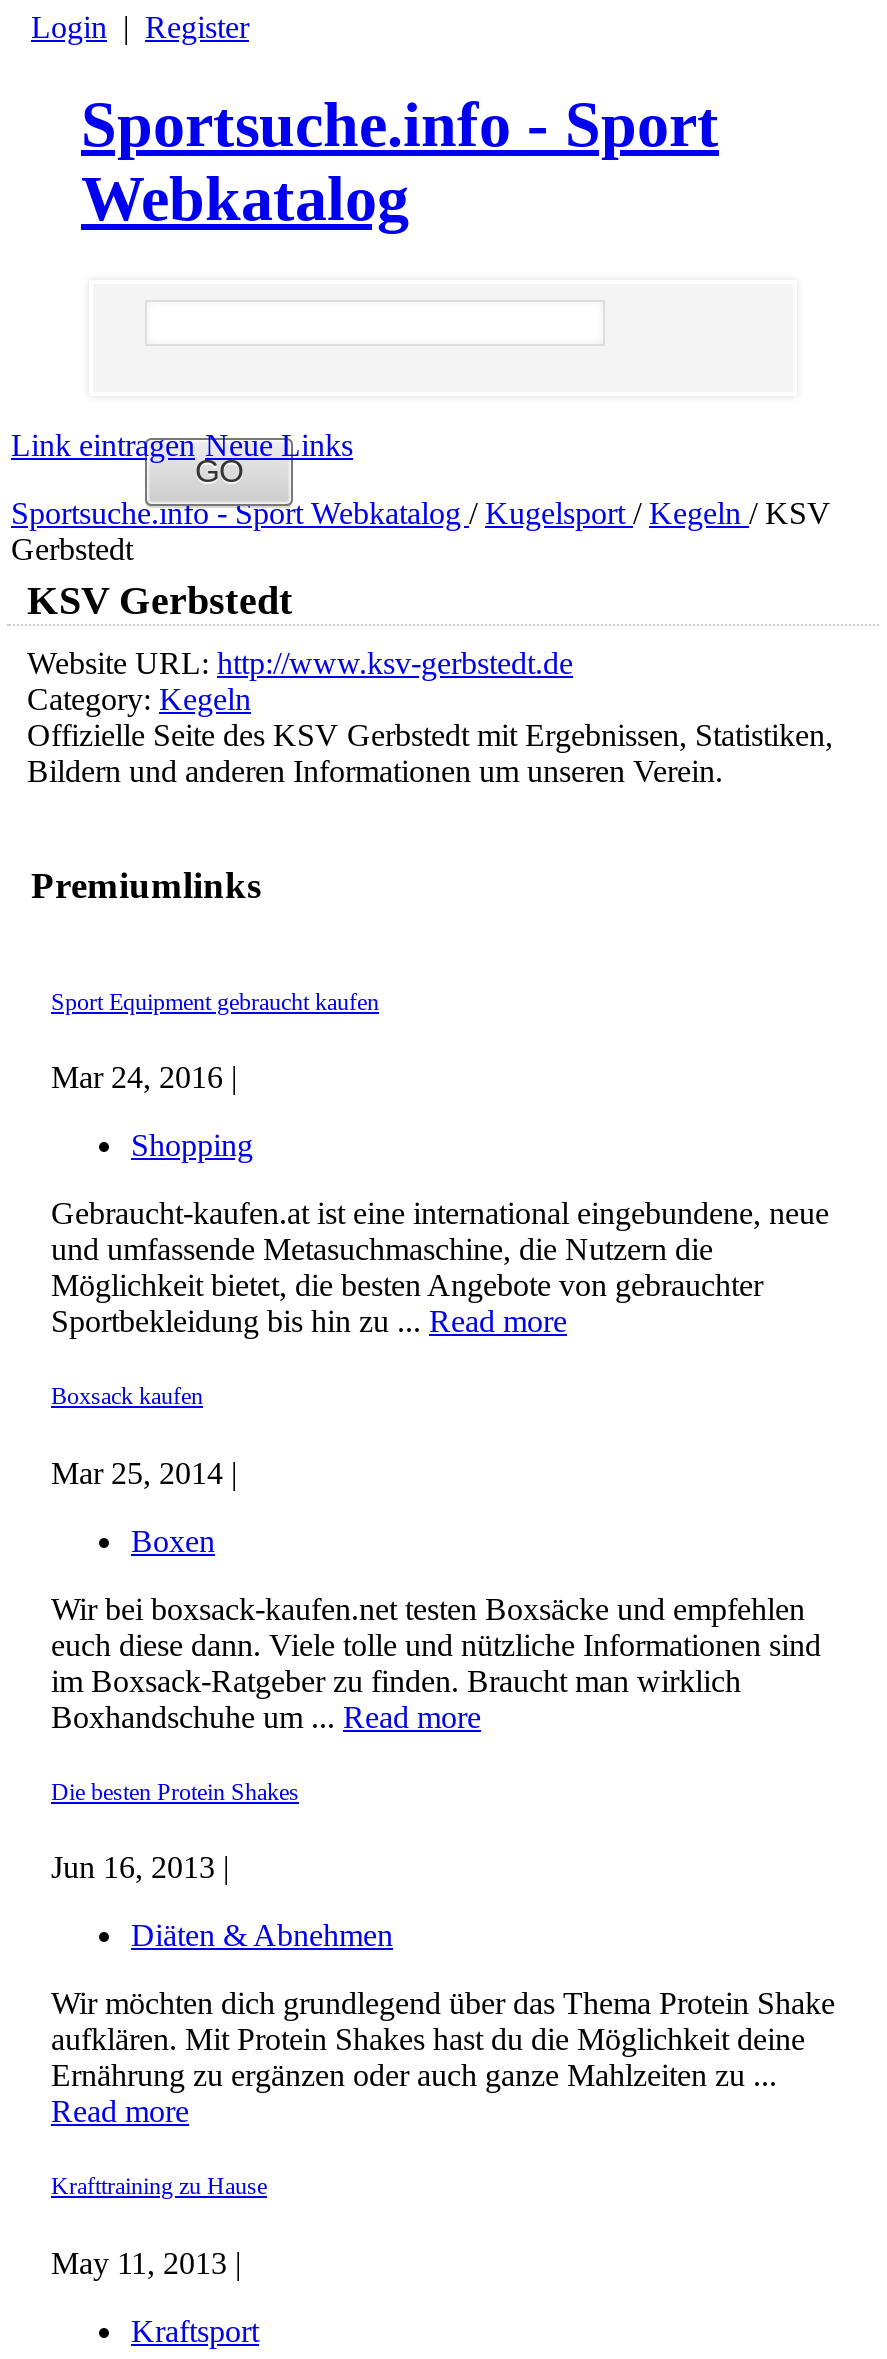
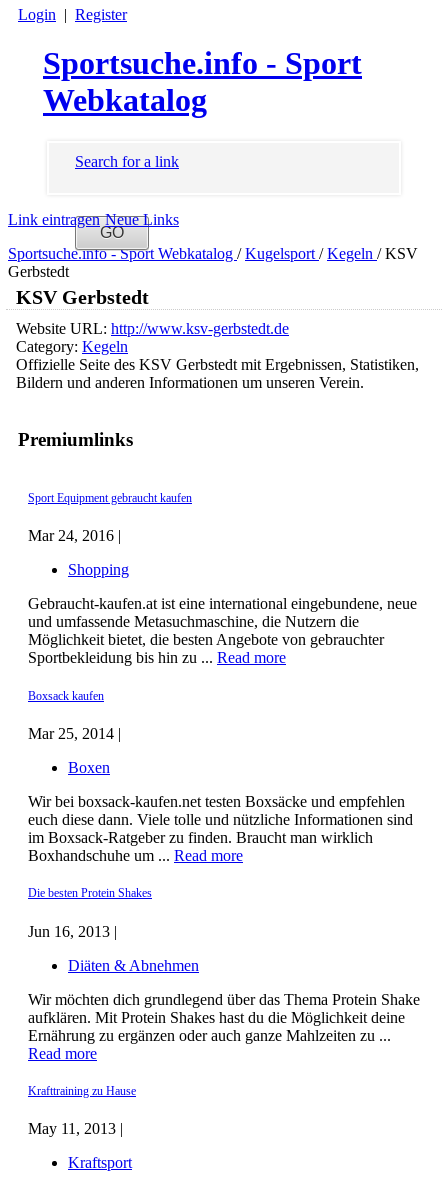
+ Search for a link
